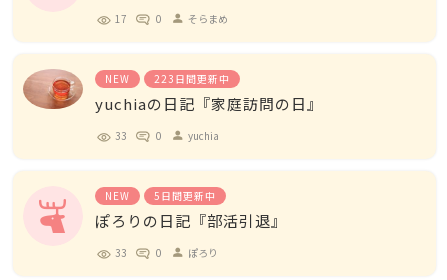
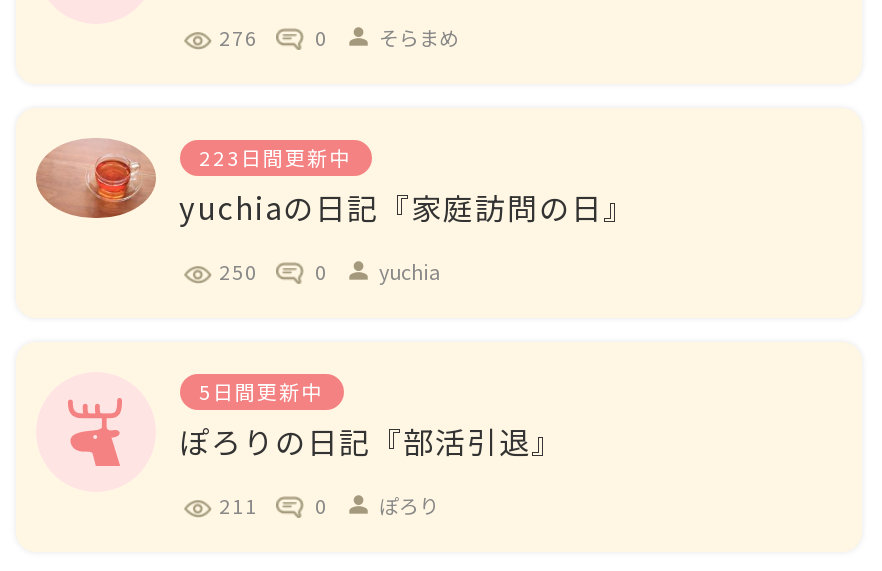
- 17
+ 276

- NEW

- 33
+ 250

- NEW

- 33
+ 211
